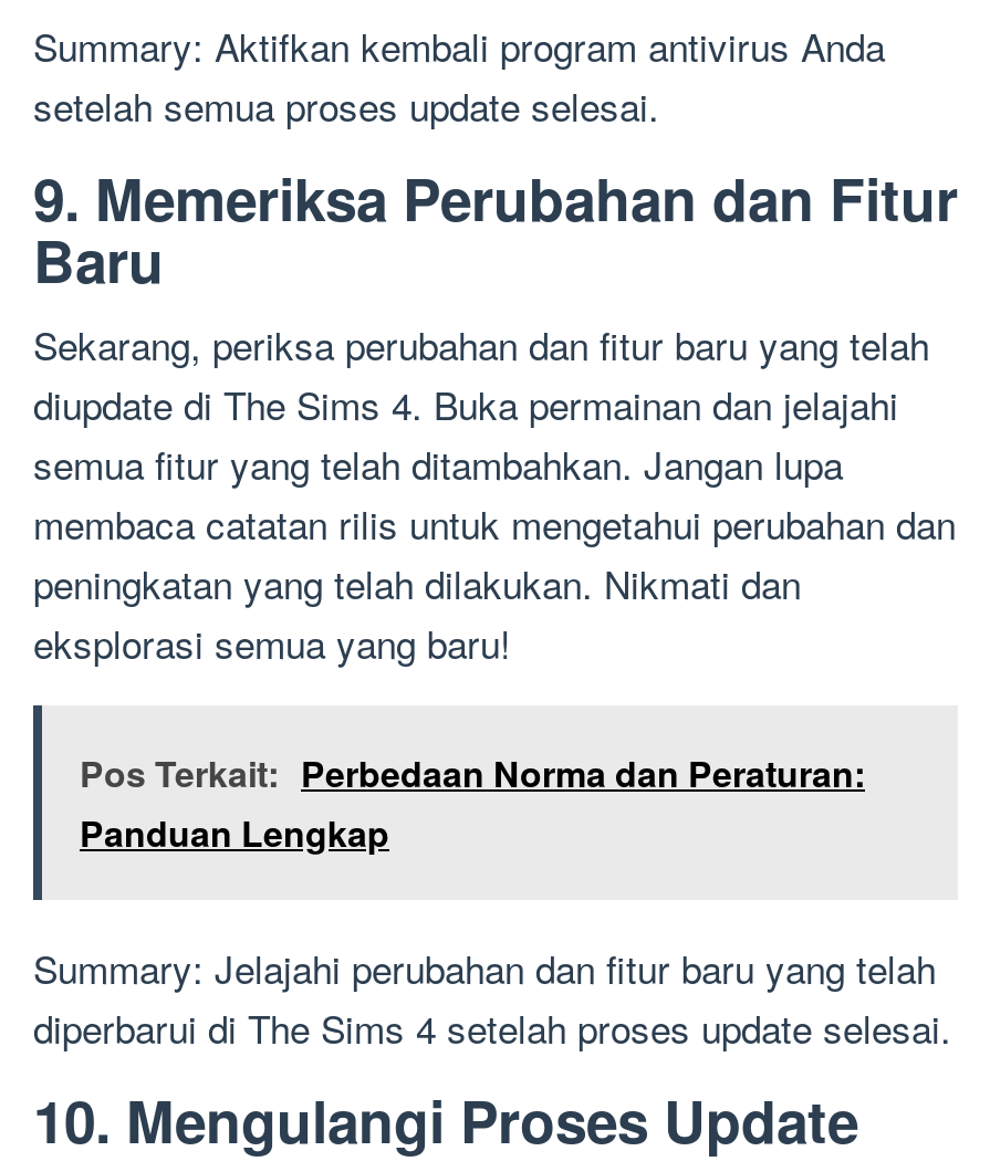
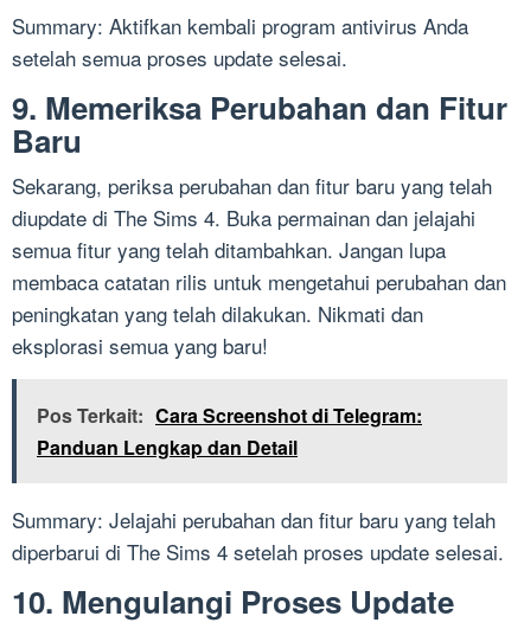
- Pos Terkait: Perbedaan Norma dan Peraturan:
- Panduan Lengkap
+ Pos Terkait: Cara Screenshot di Telegram:
+ Panduan Lengkap dan Detail
